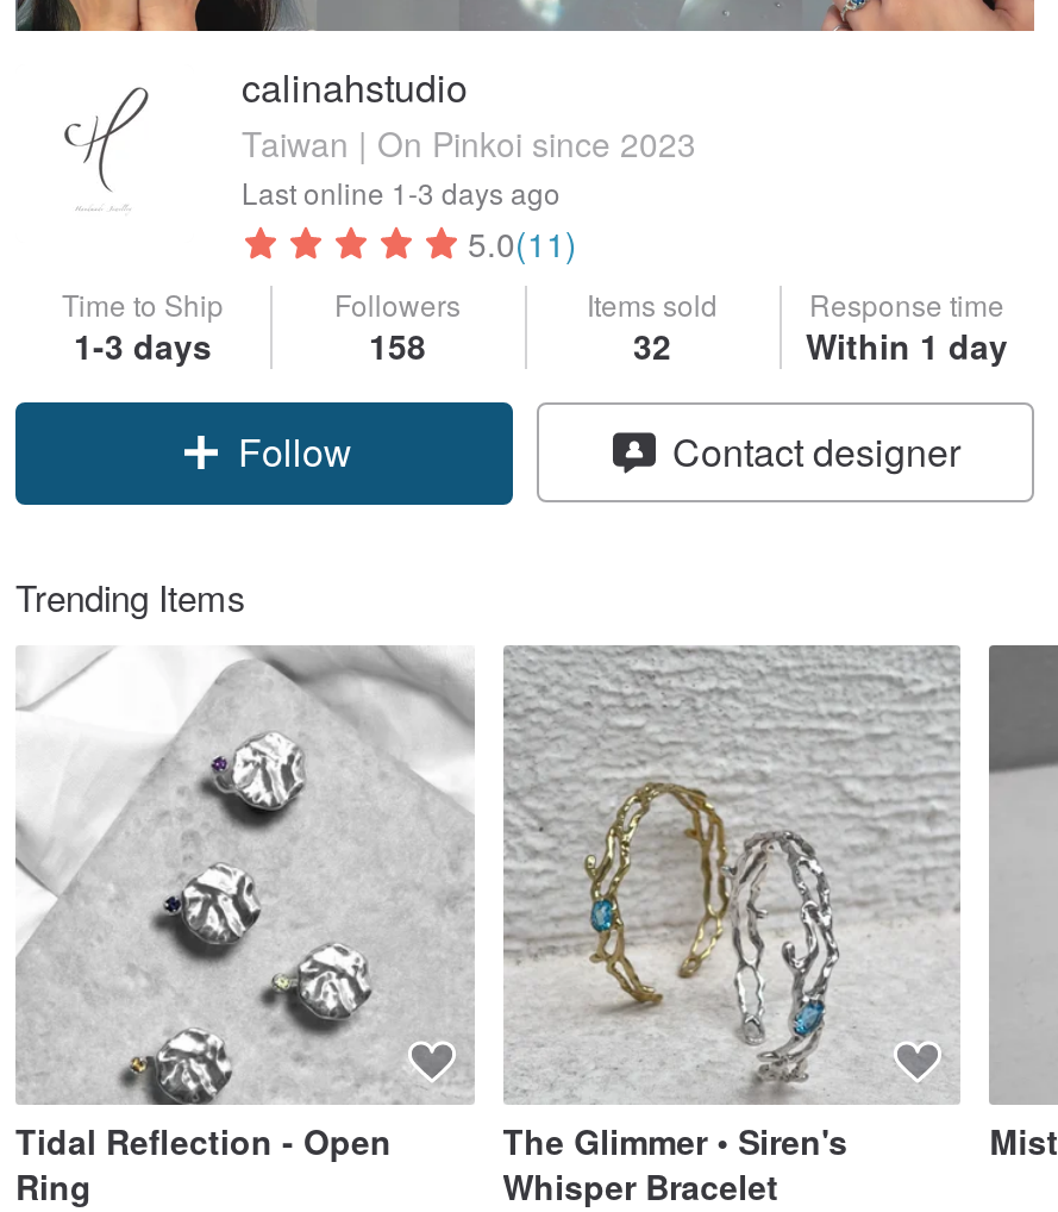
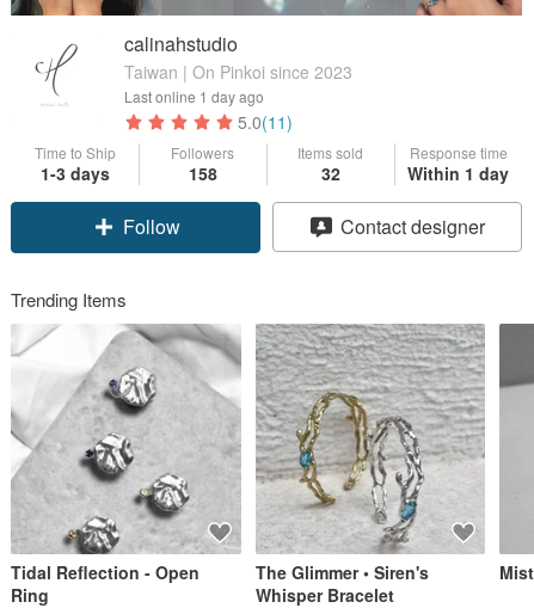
- Last online 1-3 days ago
+ Last online 1 day ago
